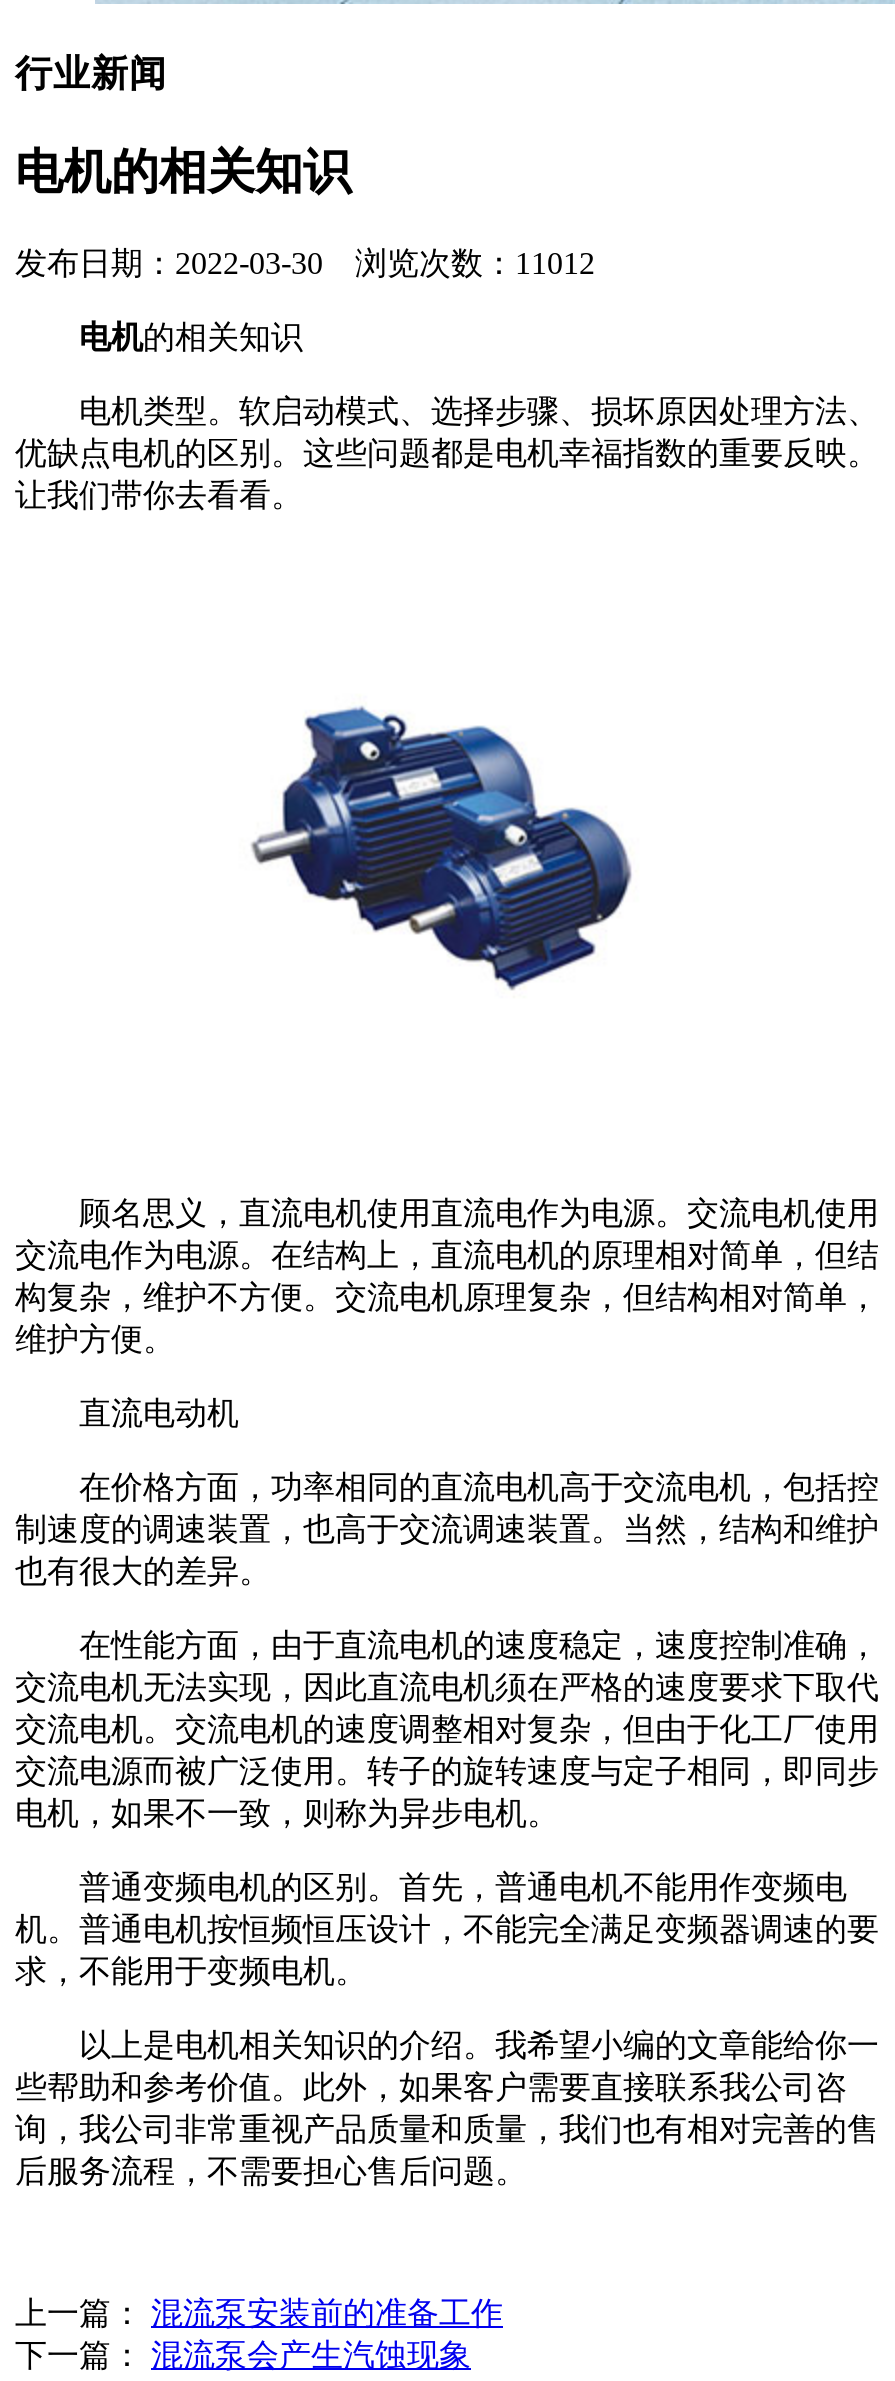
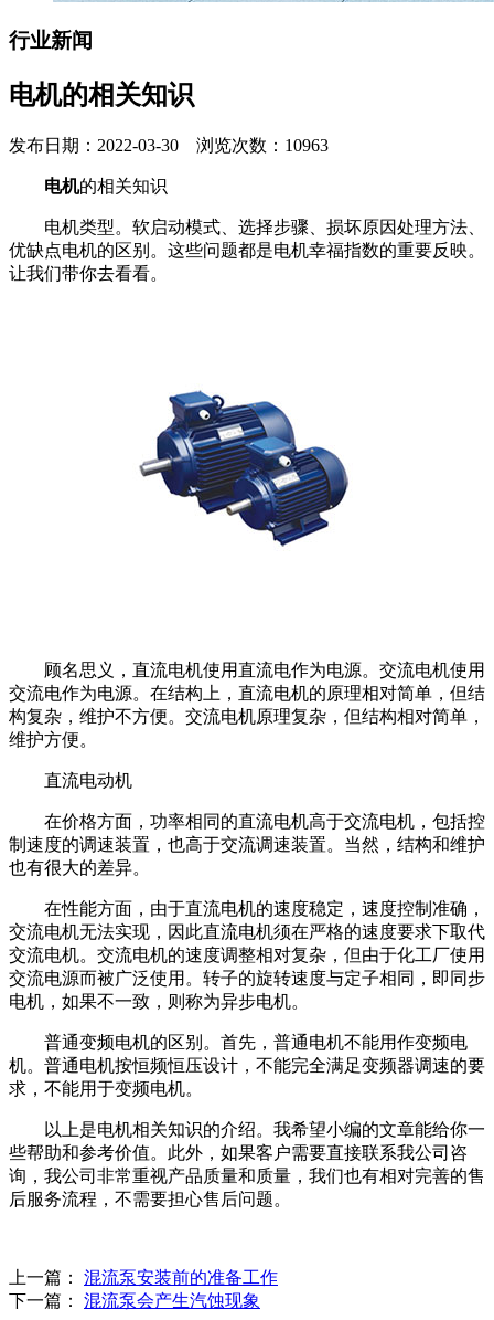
- 发布日期：2022-03-30 浏览次数：11012
+ 发布日期：2022-03-30 浏览次数：10963
